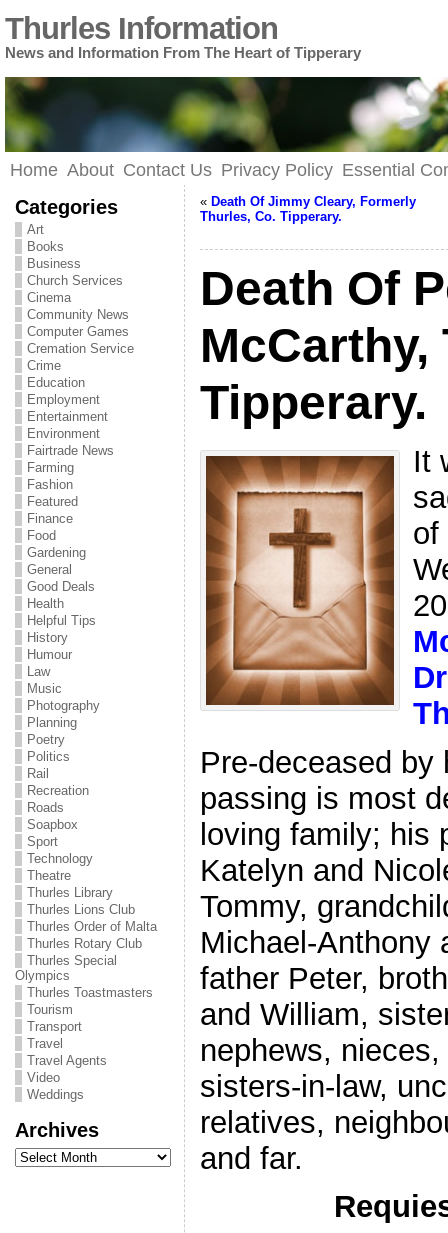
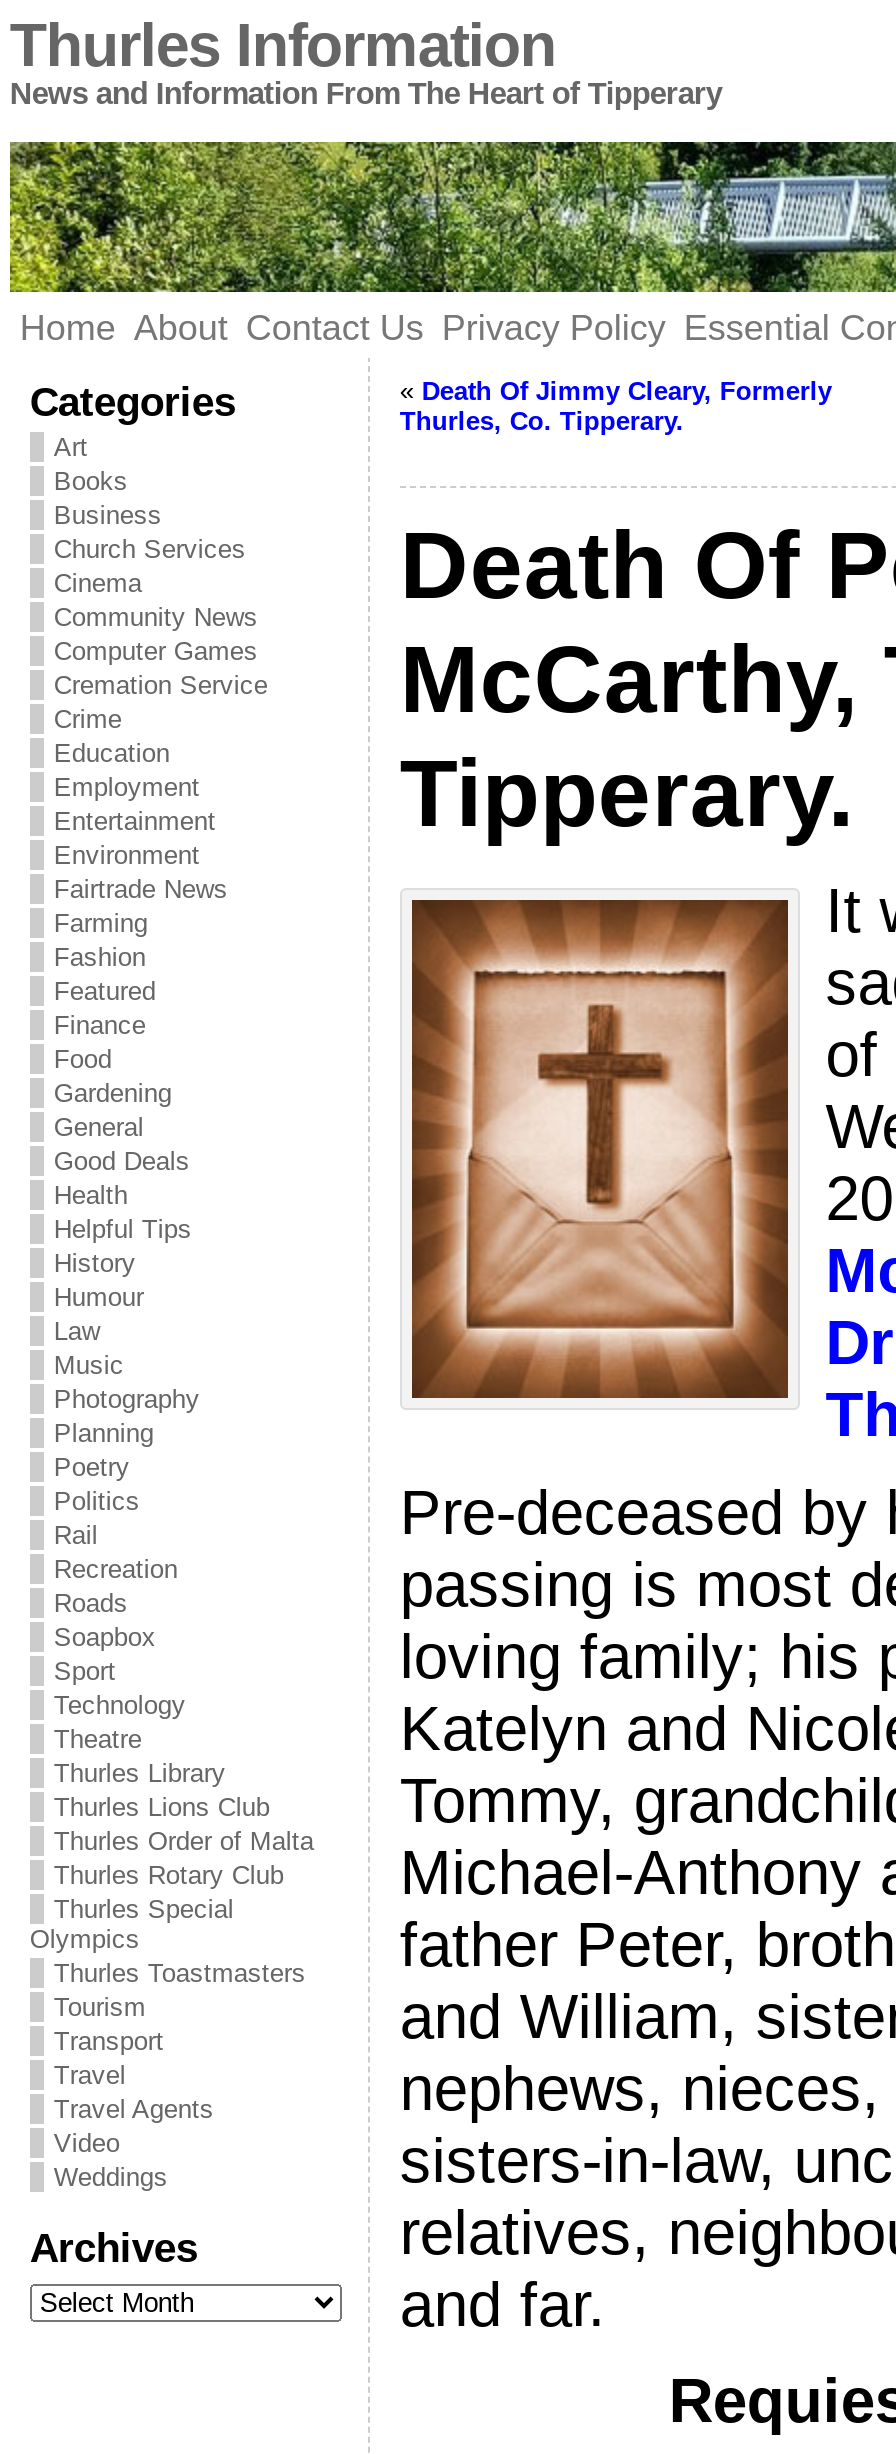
- [image]
+ [image]
